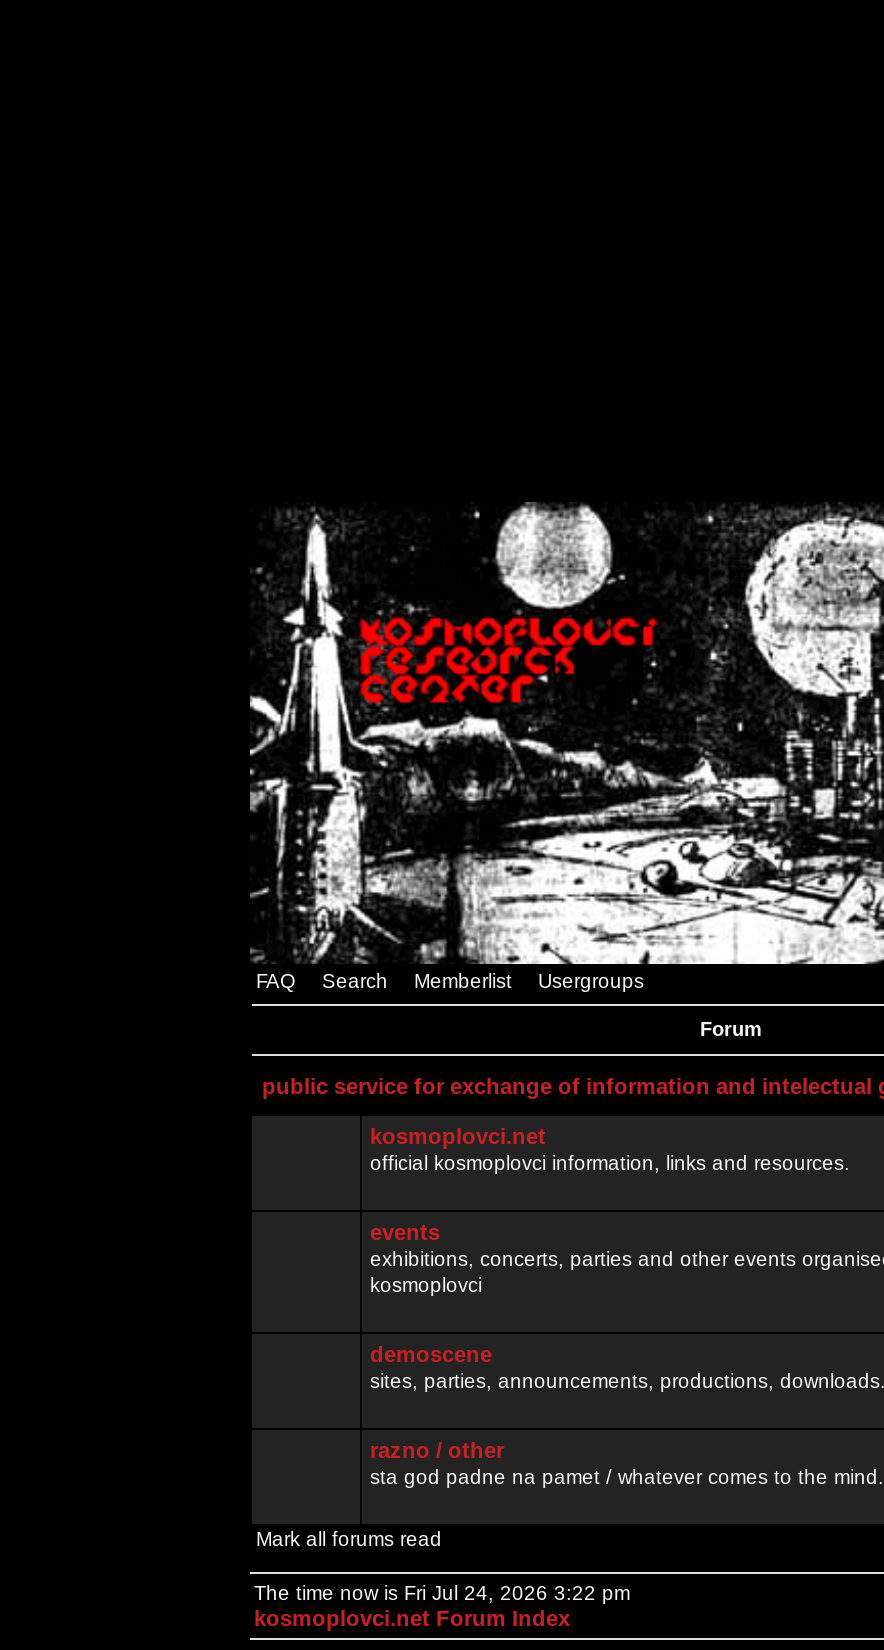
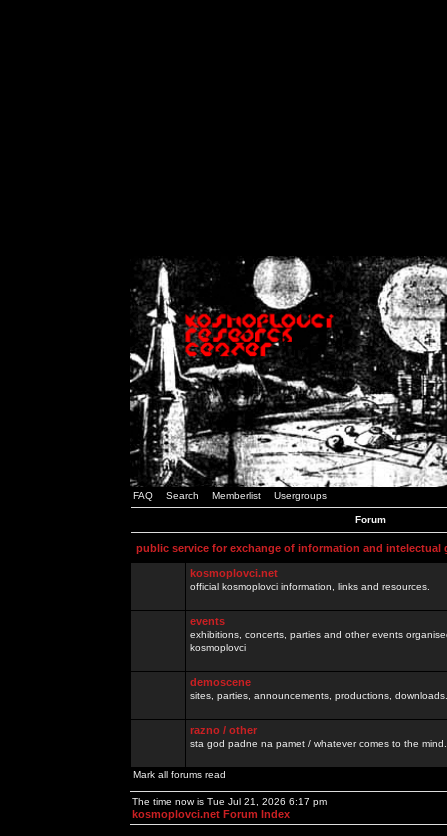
- The time now is Fri Jul 24, 2026 3:22 pm
+ The time now is Tue Jul 21, 2026 6:17 pm
